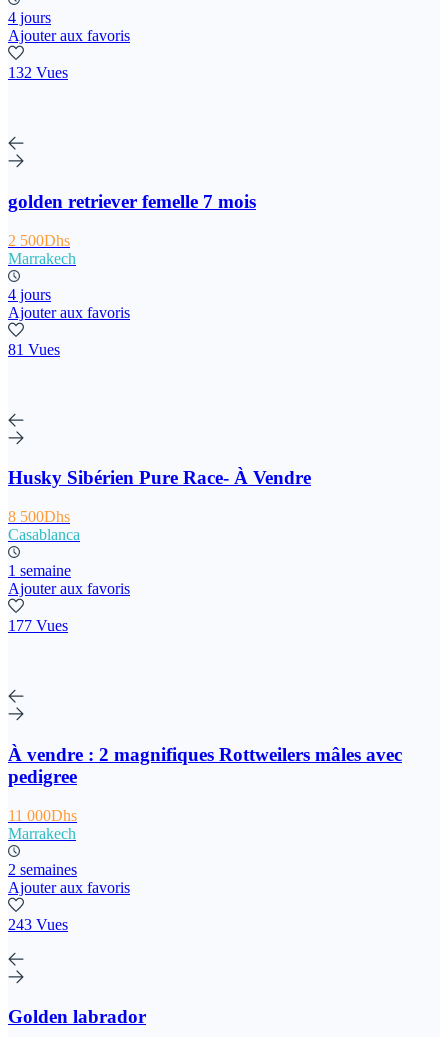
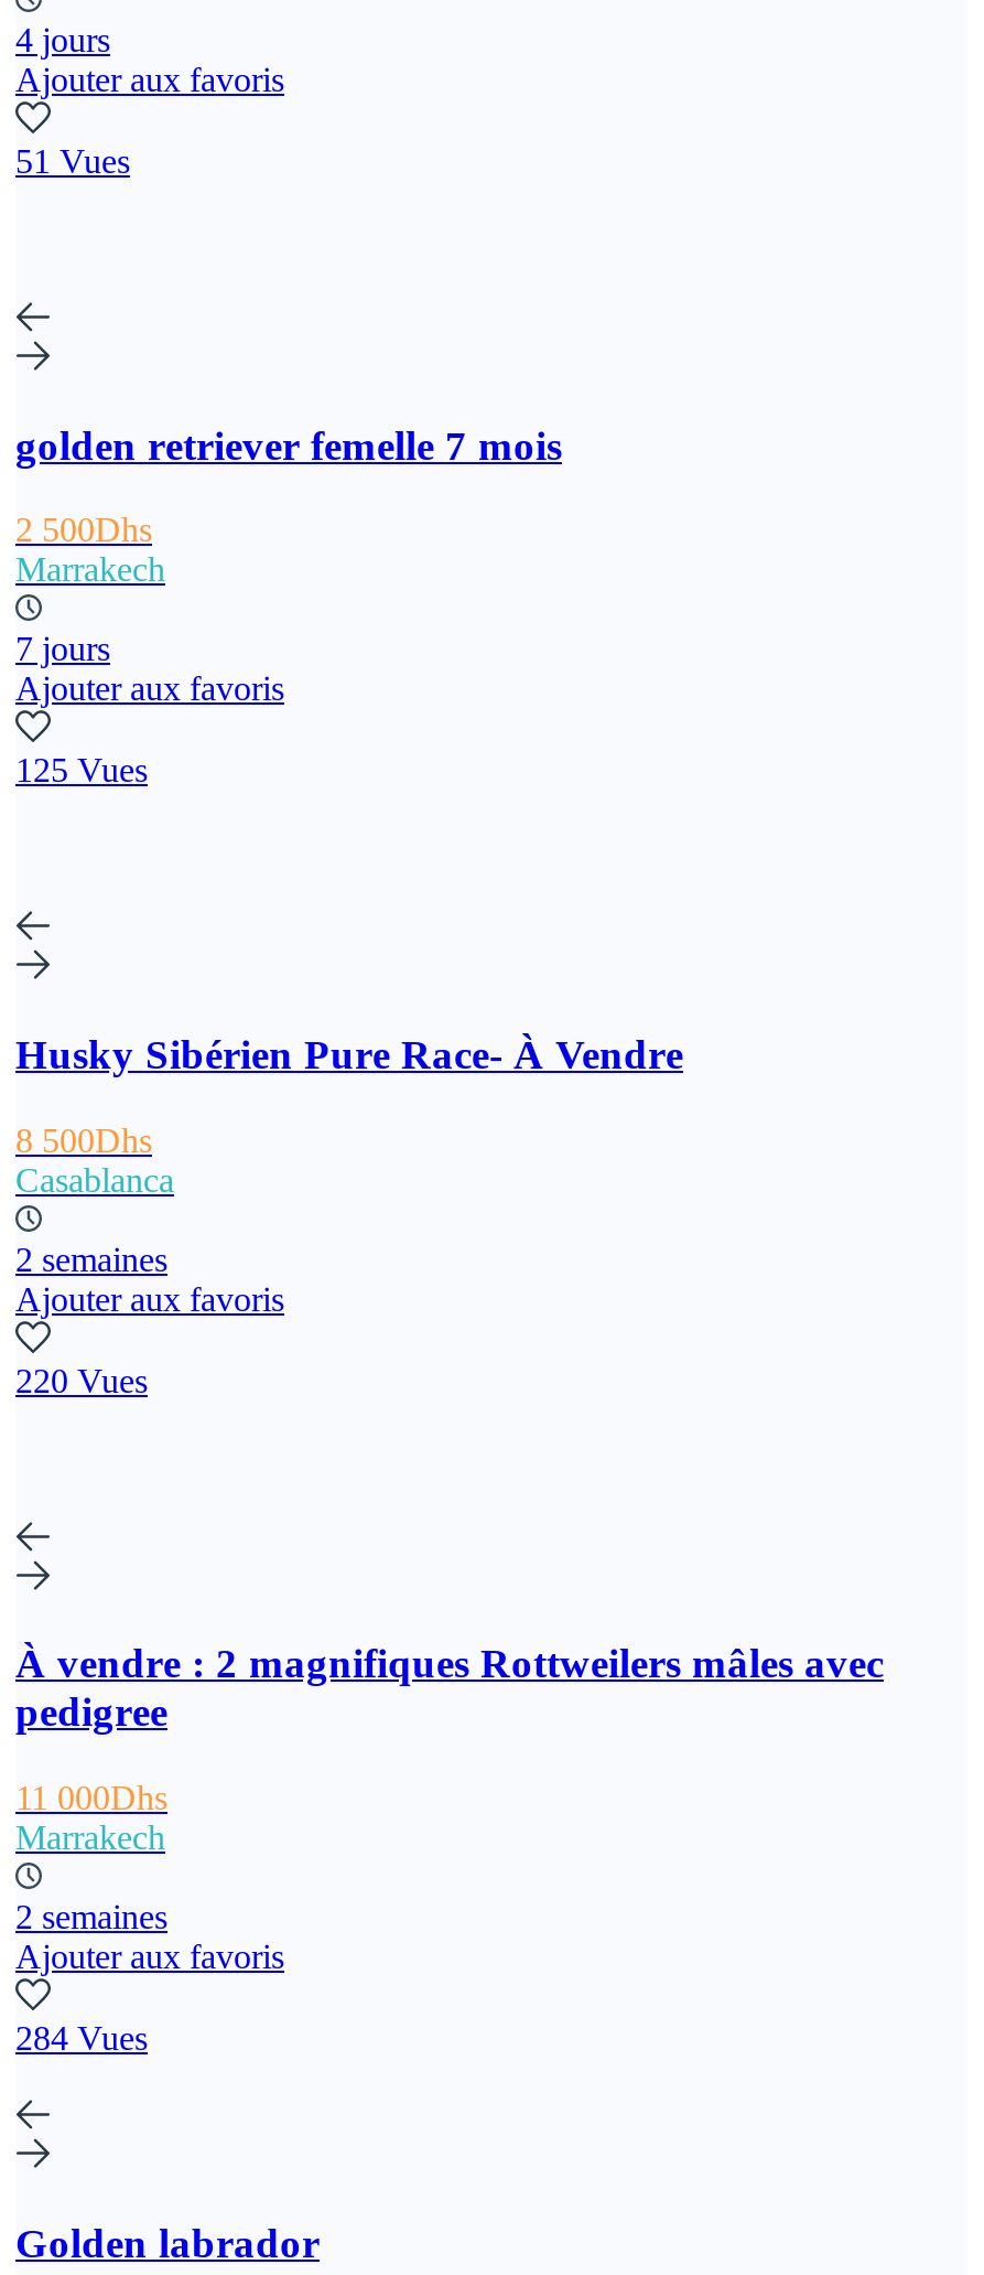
- 132 Vues
+ 51 Vues

- 4 jours
+ 7 jours

- 81 Vues
+ 125 Vues

- 1 semaine
+ 2 semaines

- 177 Vues
+ 220 Vues

- 243 Vues
+ 284 Vues
